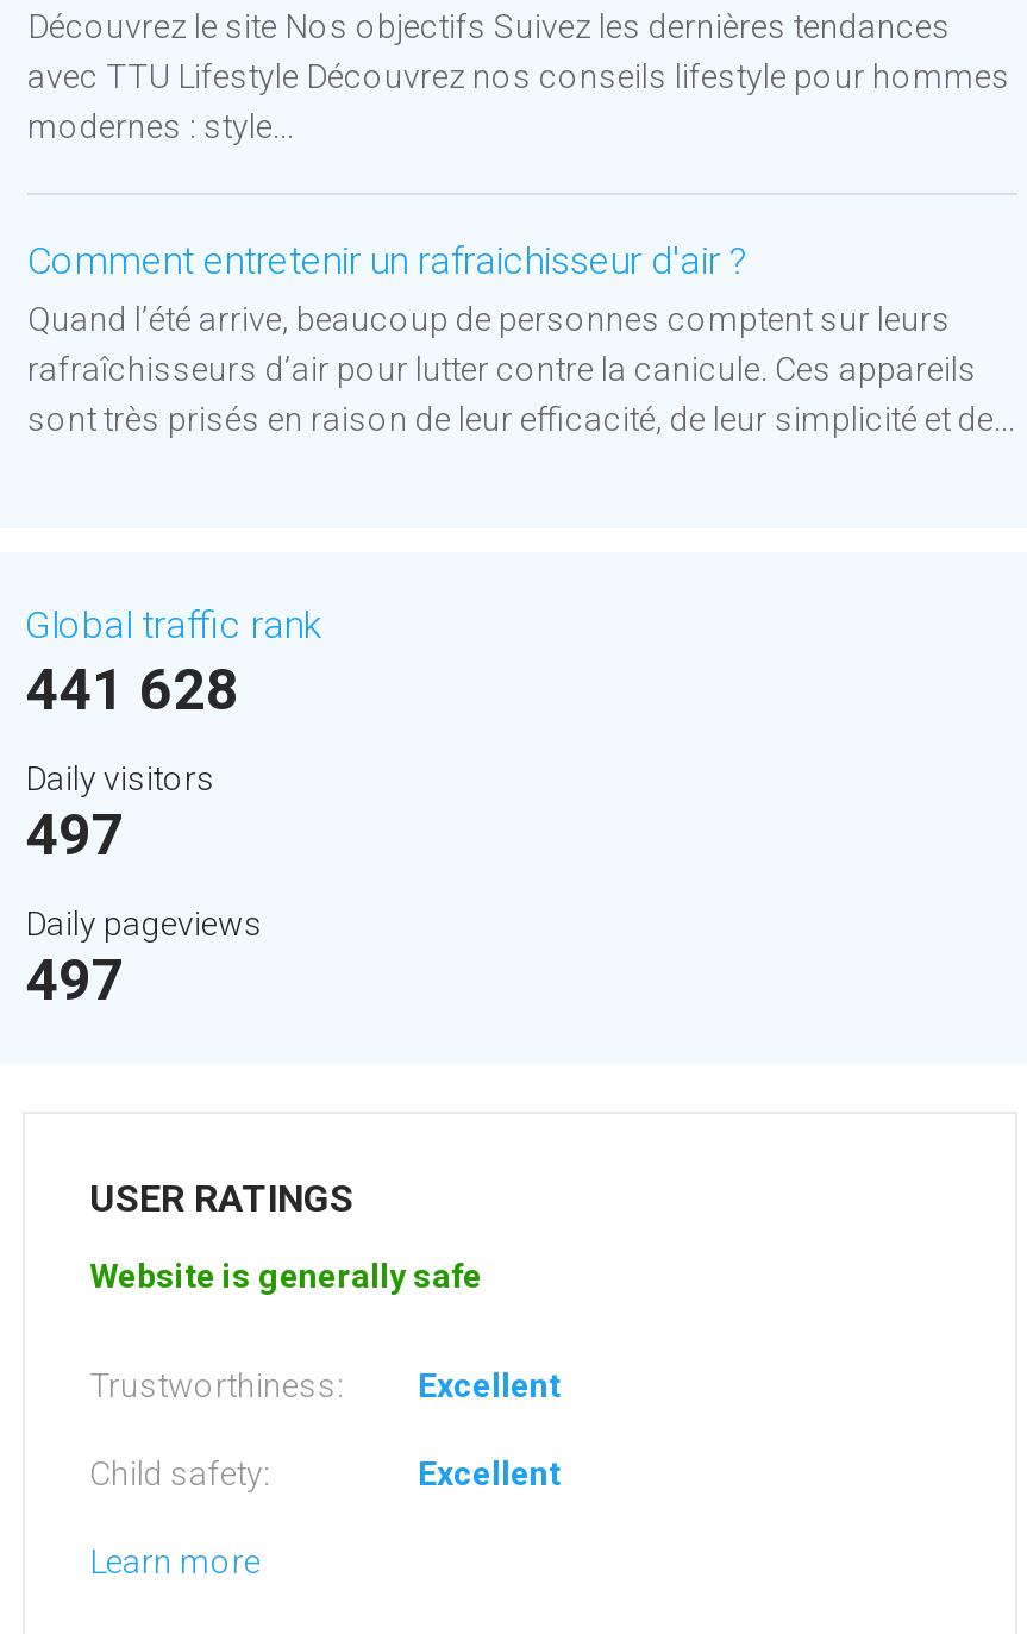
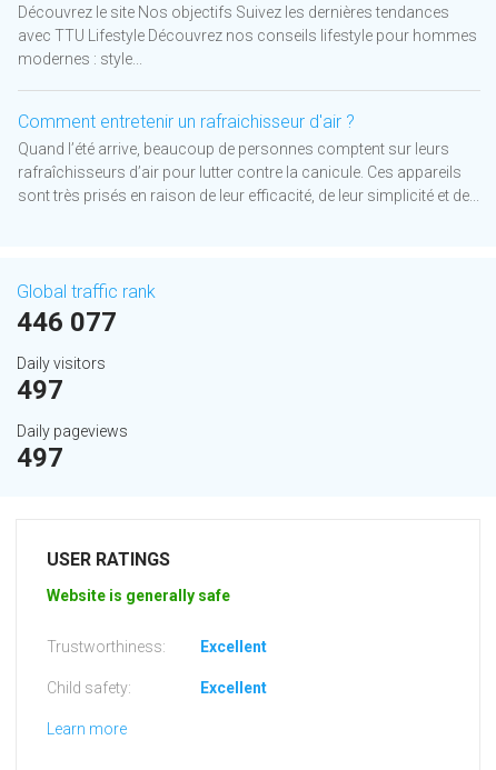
- 441 628
+ 446 077
